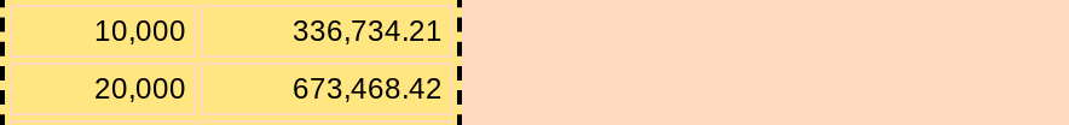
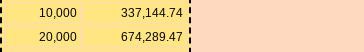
- 336,734.21
+ 337,144.74

- 673,468.42
+ 674,289.47
